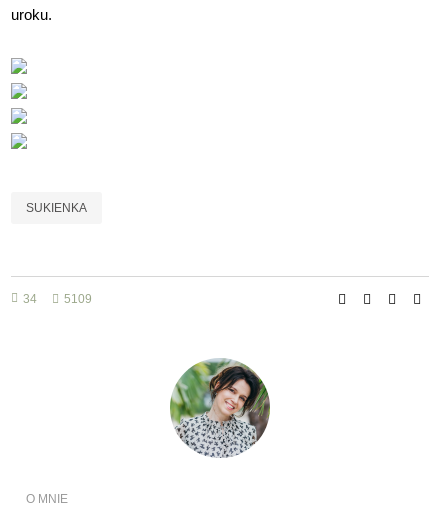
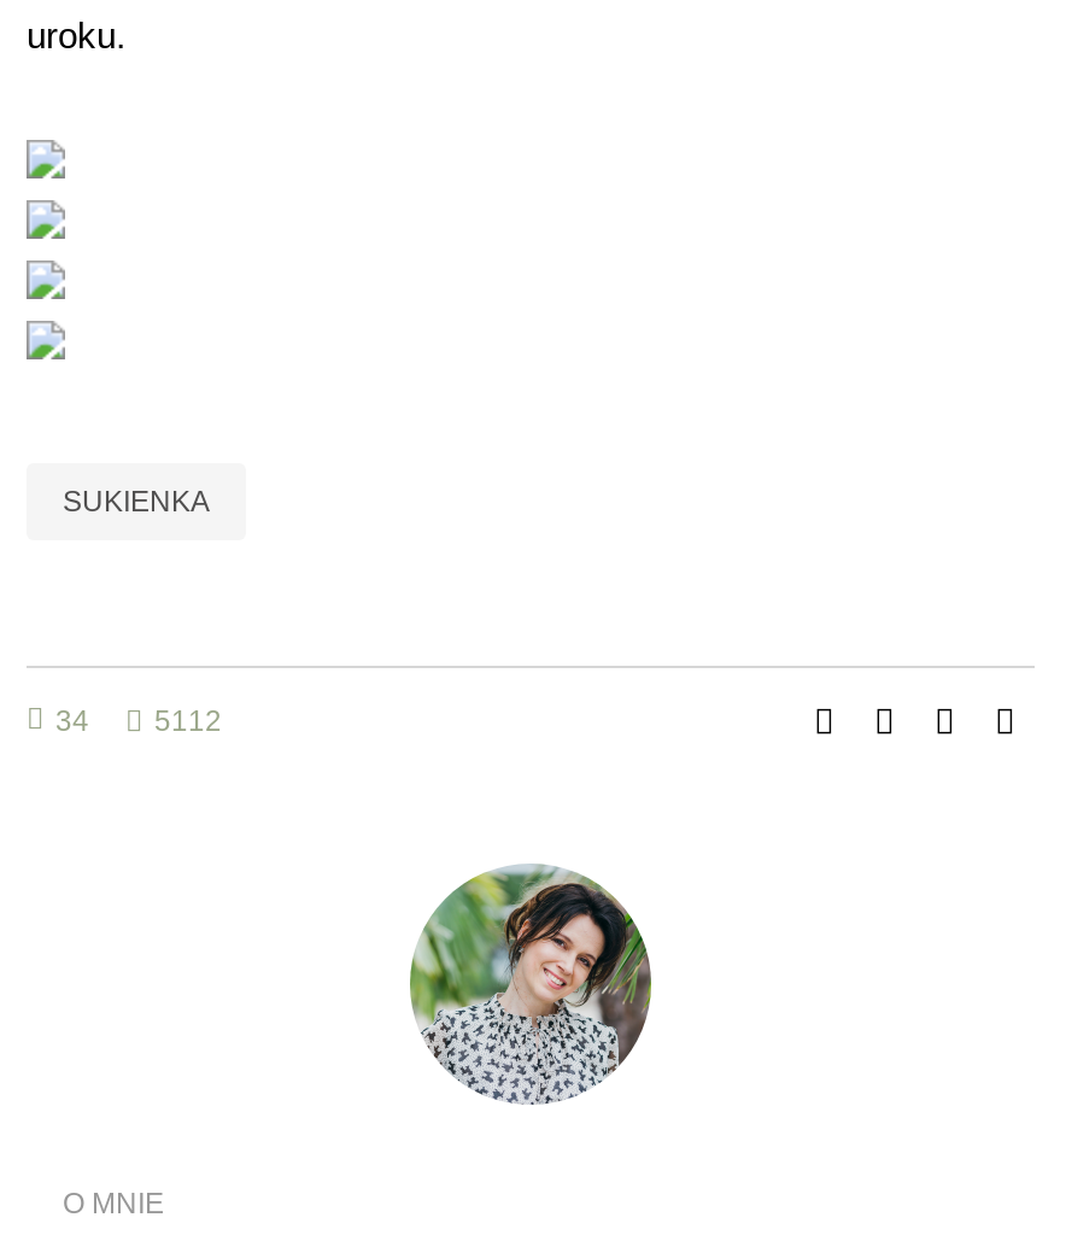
- 34 5109
+ 34 5112
